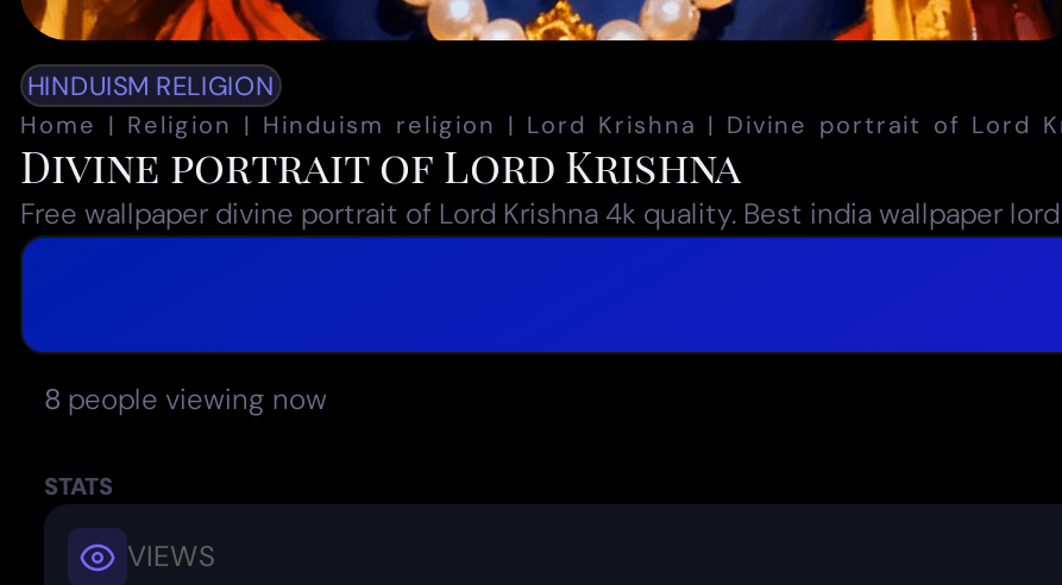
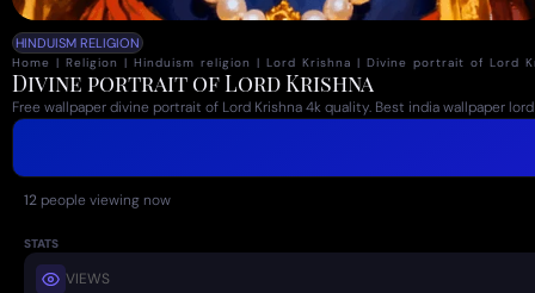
- 8 people viewing now
+ 12 people viewing now
